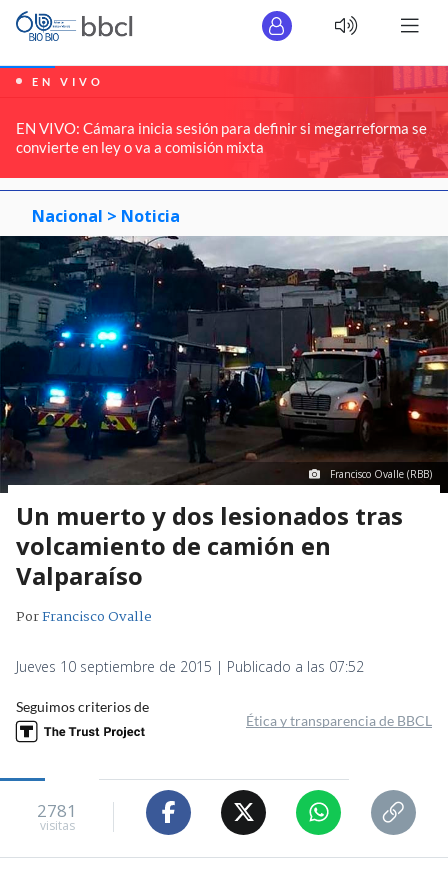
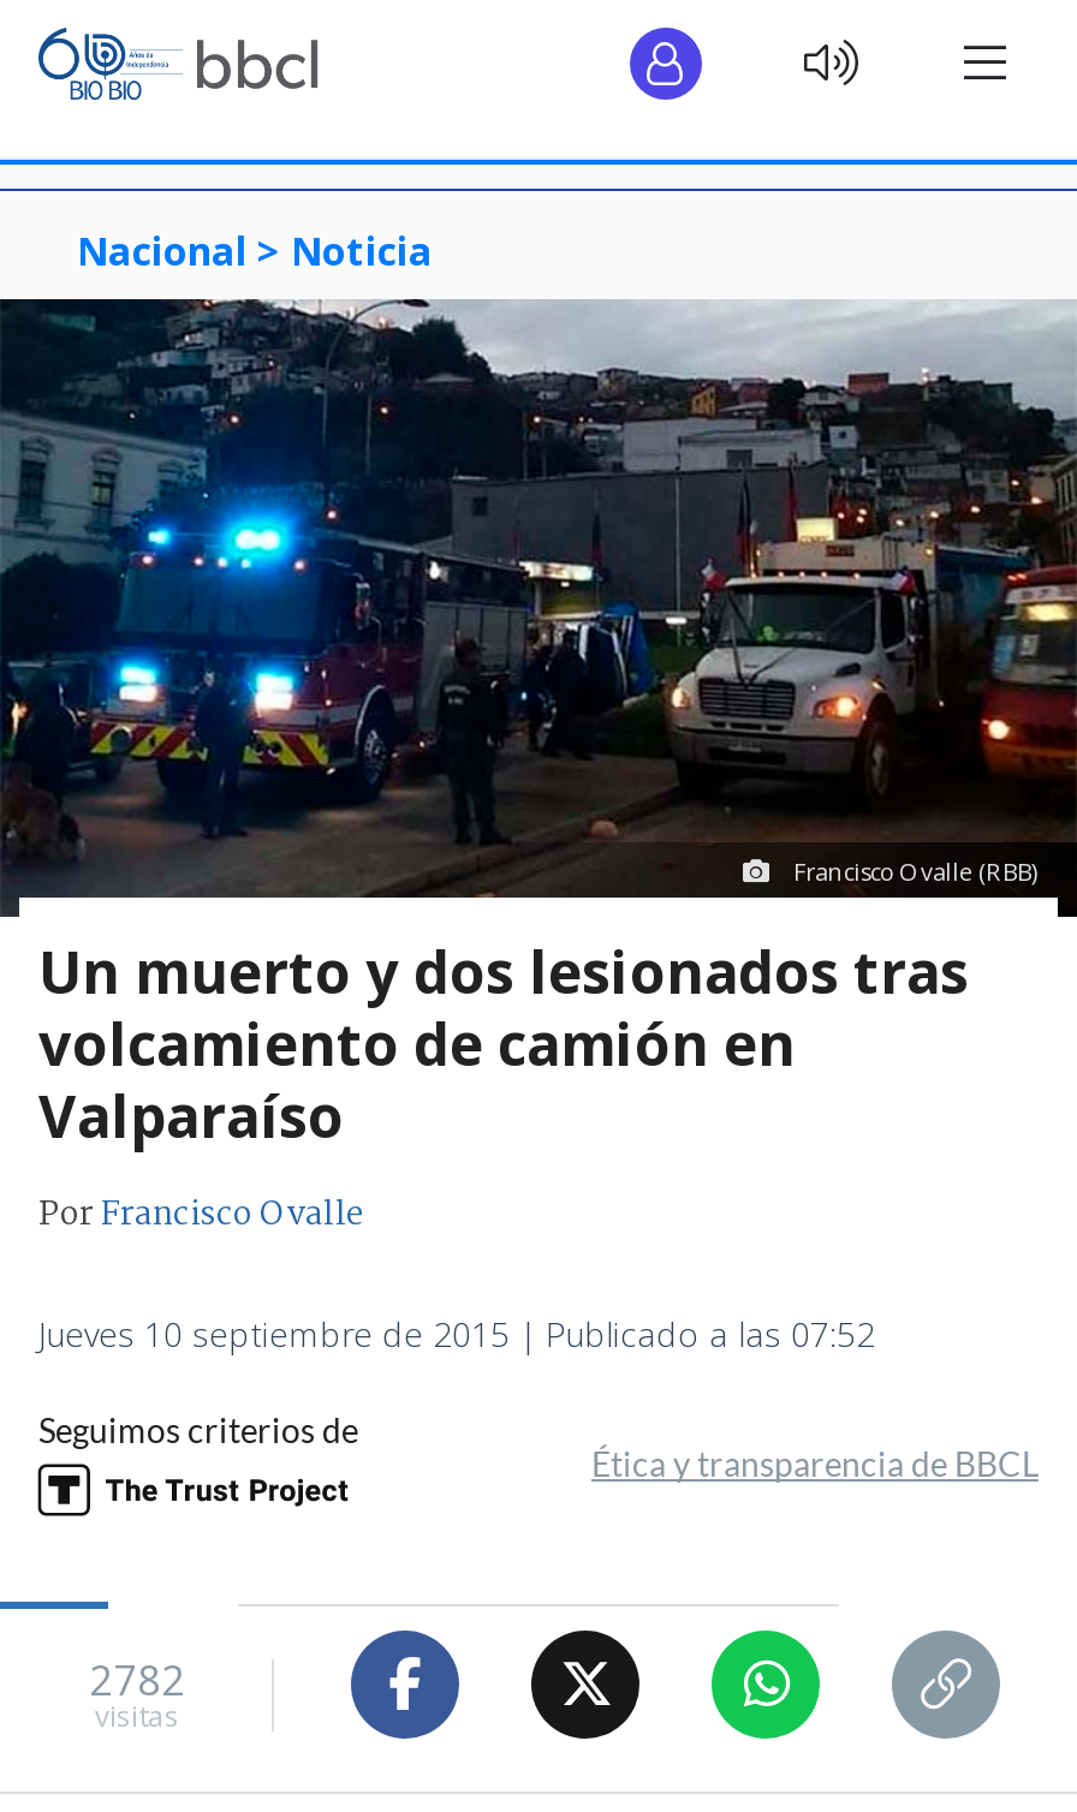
- [image]
- EN VIVO
- EN VIVO: Cámara inicia sesión para definir si megarreforma se
- convierte en ley o va a comisión mixta

- 2781
+ 2782
